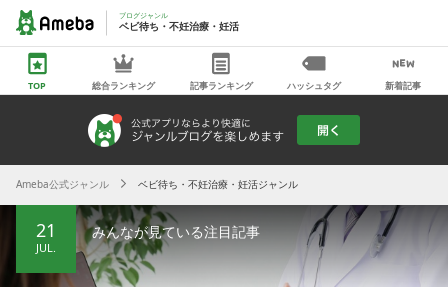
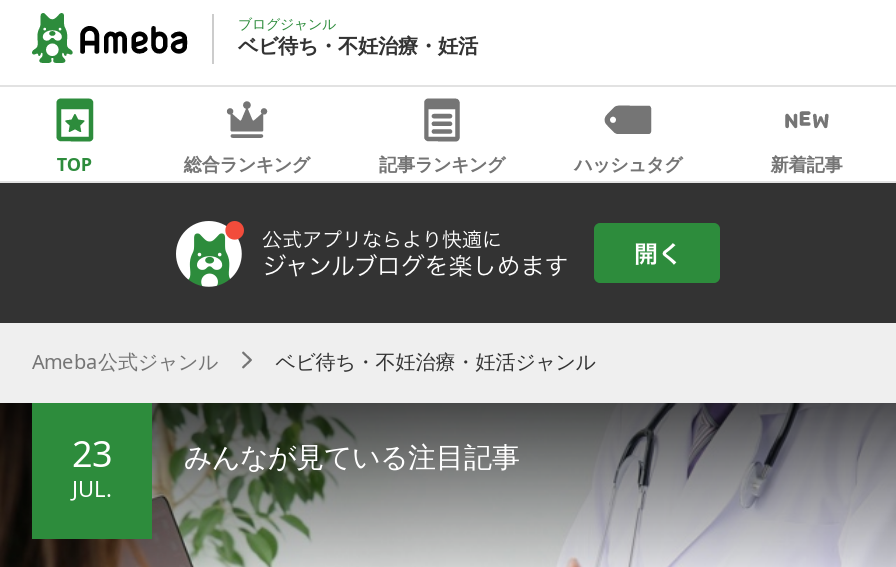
- 21 みんなが見ている注目記事
+ 23 みんなが見ている注目記事
